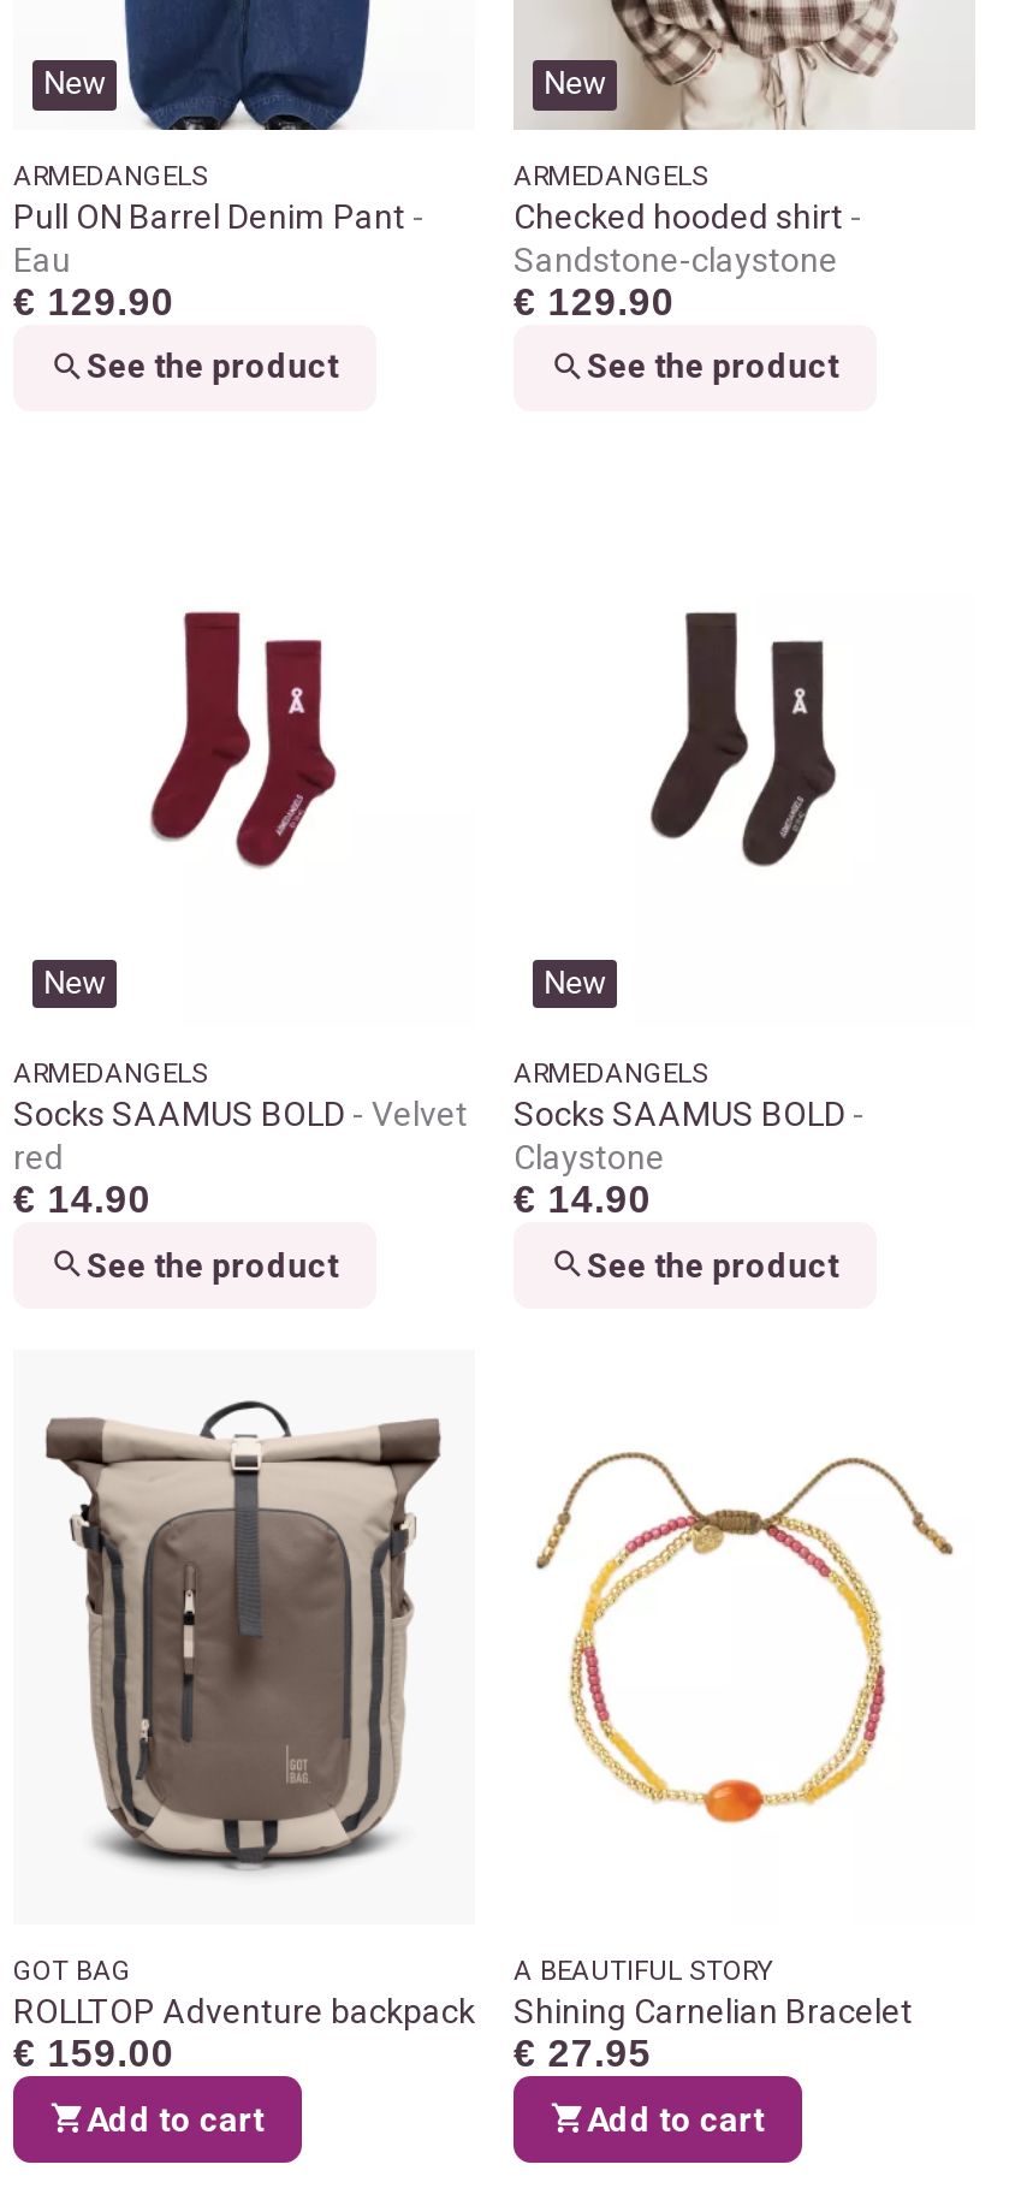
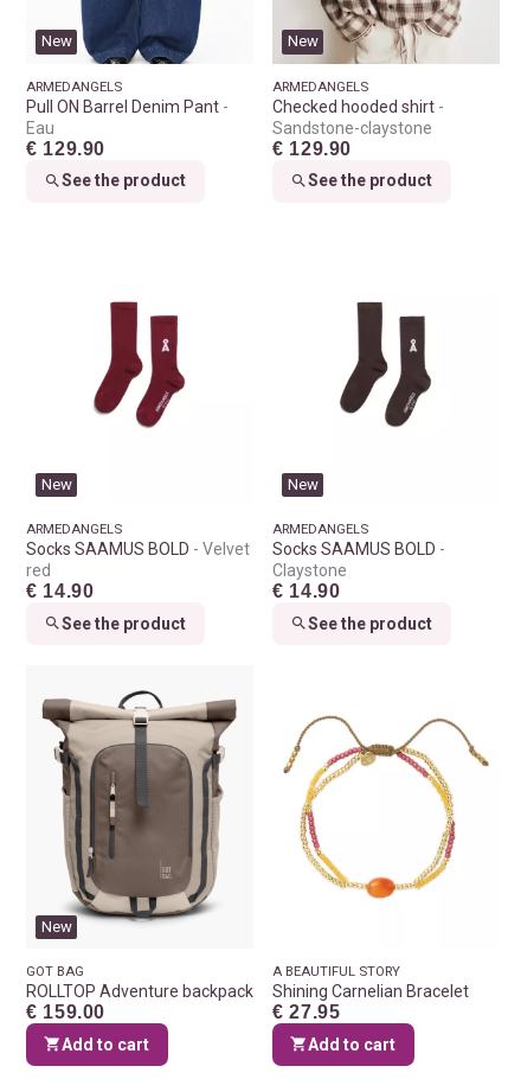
+ New
